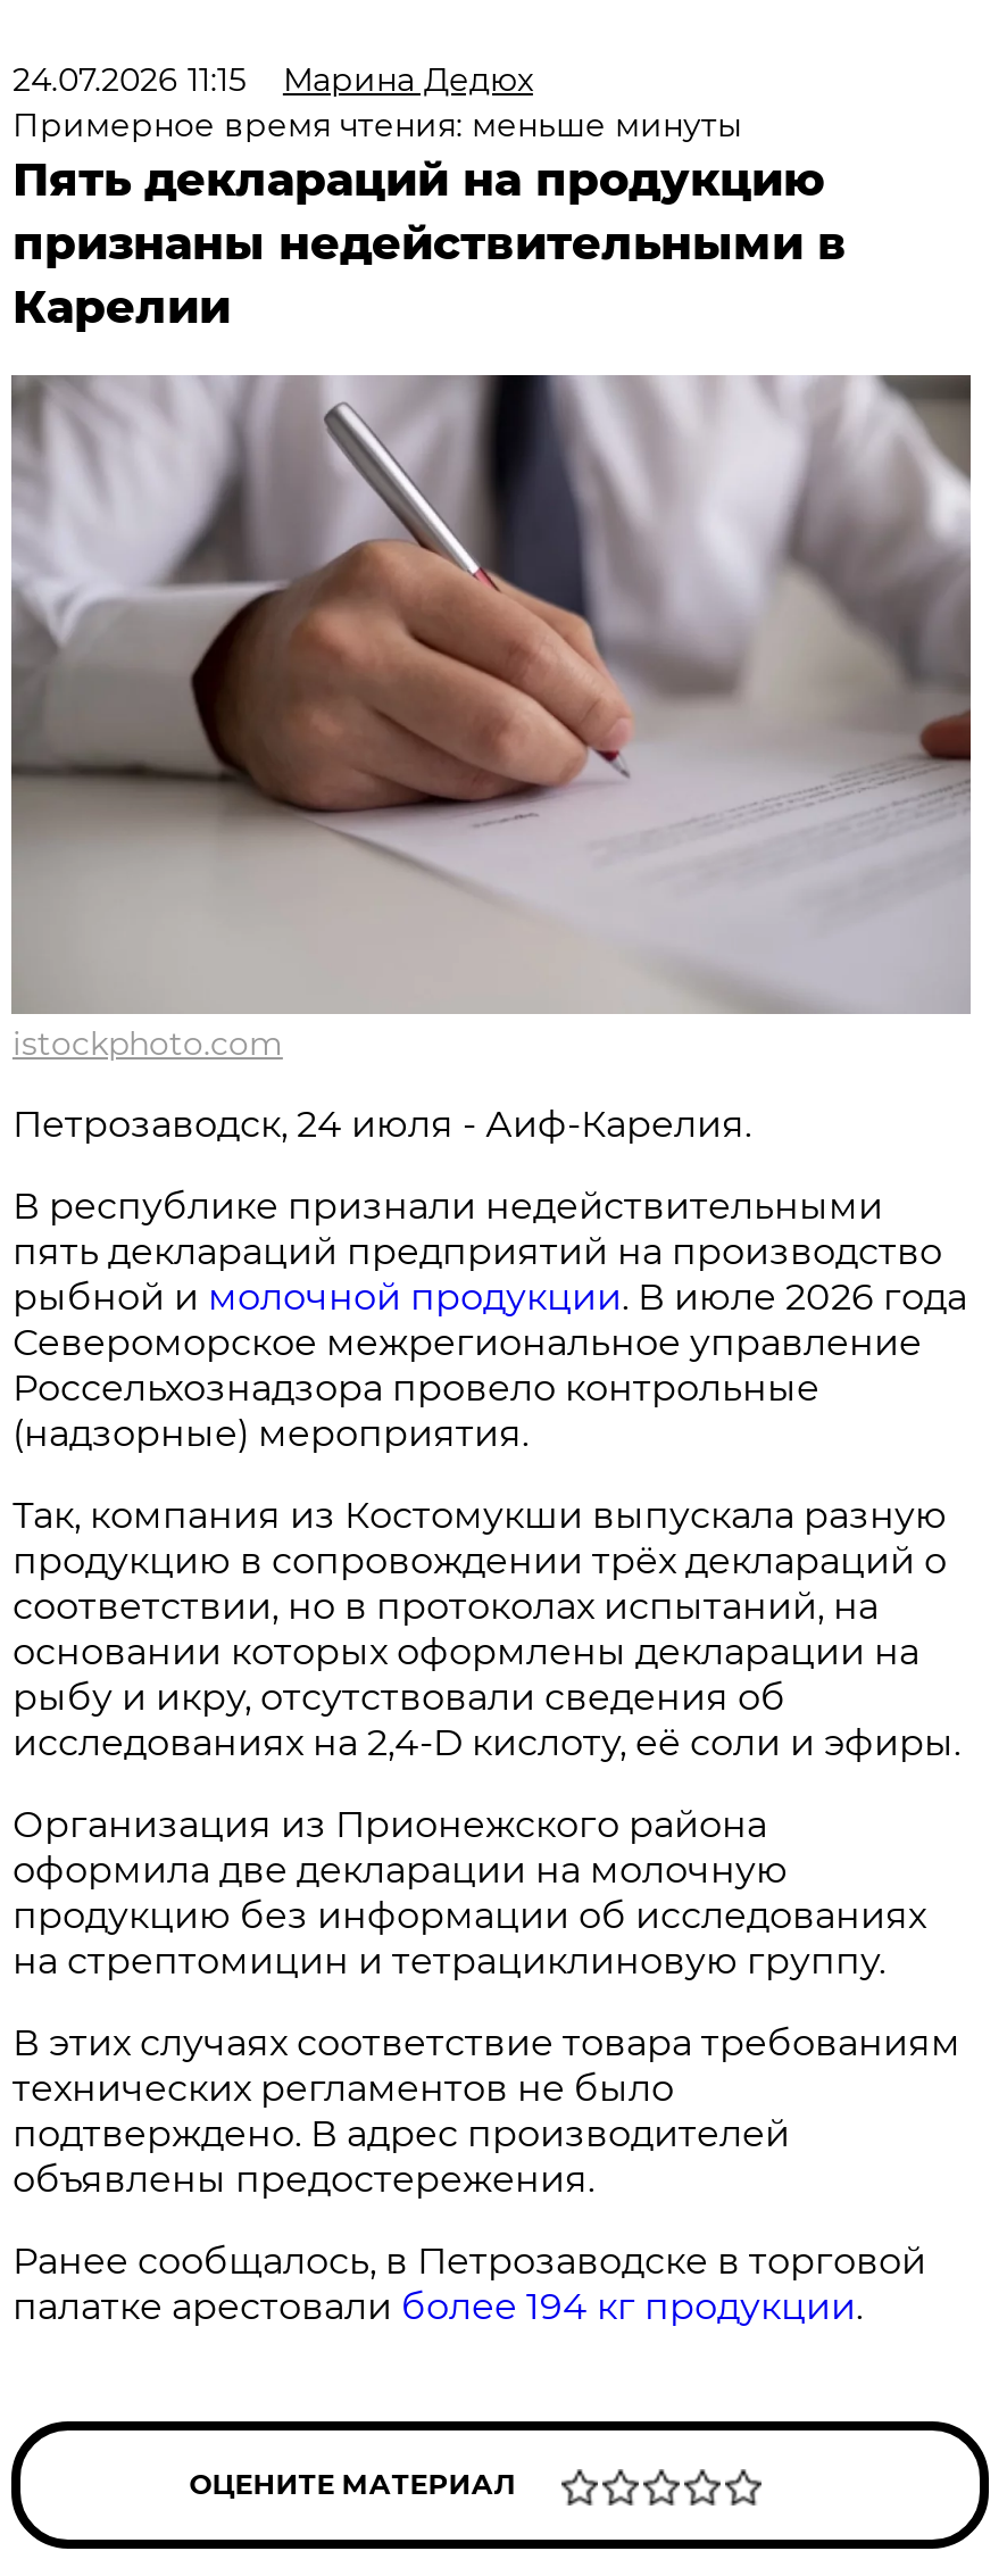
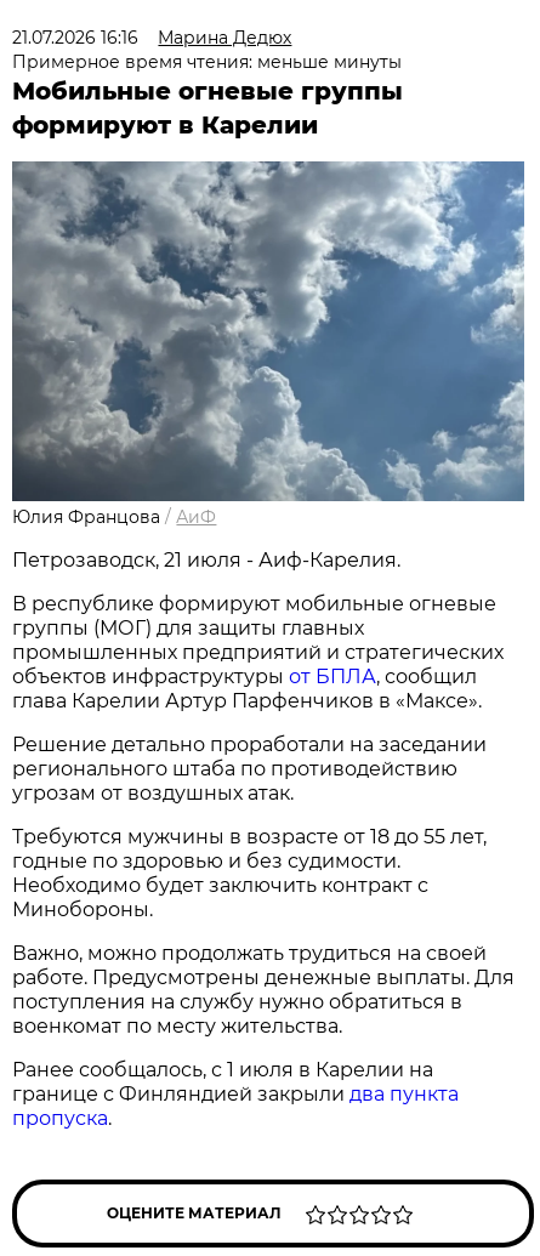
- 24.07.2026 11:15 Марина Дедюх
+ 21.07.2026 16:16 Марина Дедюх

- Пять деклараций на продукцию
- признаны недействительными в
- Карелии
+ Мобильные огневые группы
+ формируют в Карелии

- [image]
- istockphoto.com
+ [image]
+ Юлия Францова / АиФ

- Петрозаводск, 24 июля - Аиф-Карелия.
+ Петрозаводск, 21 июля - Аиф-Карелия.

- В республике признали недействительными
- пять деклараций предприятий на производство
- рыбной и молочной продукции. В июле 2026 года
- Североморское межрегиональное управление
- Россельхознадзора провело контрольные
- (надзорные) мероприятия.
+ В республике формируют мобильные огневые
+ группы (МОГ) для защиты главных
+ промышленных предприятий и стратегических
+ объектов инфраструктуры от БПЛА, сообщил
+ глава Карелии Артур Парфенчиков в «Максе».

- Так, компания из Костомукши выпускала разную
- продукцию в сопровождении трёх деклараций о
- соответствии, но в протоколах испытаний, на
- основании которых оформлены декларации на
- рыбу и икру, отсутствовали сведения об
- исследованиях на 2,4-D кислоту, её соли и эфиры.
+ Решение детально проработали на заседании
+ регионального штаба по противодействию
+ угрозам от воздушных атак.

- Организация из Прионежского района
- оформила две декларации на молочную
- продукцию без информации об исследованиях
- на стрептомицин и тетрациклиновую группу.
+ Требуются мужчины в возрасте от 18 до 55 лет,
+ годные по здоровью и без судимости.
+ Необходимо будет заключить контракт с
+ Минобороны.

- В этих случаях соответствие товара требованиям
- технических регламентов не было
- подтверждено. В адрес производителей
- объявлены предостережения.
+ Важно, можно продолжать трудиться на своей
+ работе. Предусмотрены денежные выплаты. Для
+ поступления на службу нужно обратиться в
+ военкомат по месту жительства.

- Ранее сообщалось, в Петрозаводске в торговой
- палатке арестовали более 194 кг продукции.
+ Ранее сообщалось, с 1 июля в Карелии на
+ границе с Финляндией закрыли два пункта
+ пропуска.
